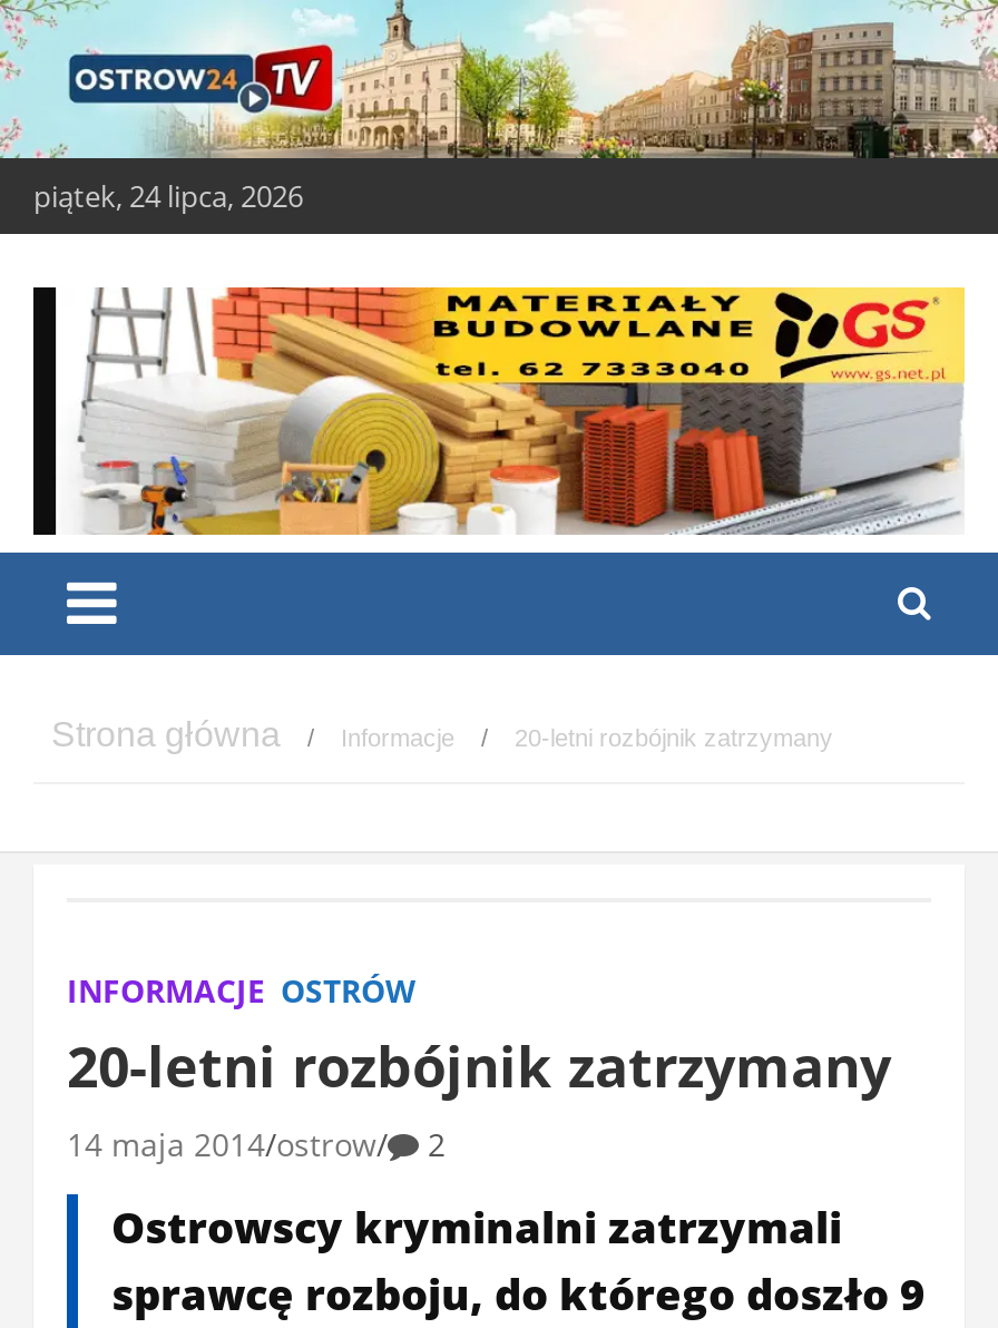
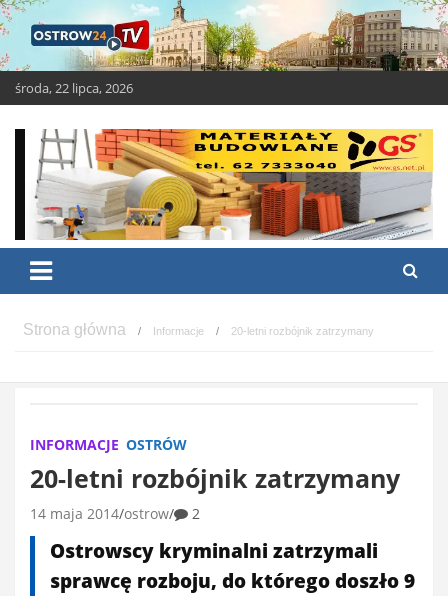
- piątek, 24 lipca, 2026
+ środa, 22 lipca, 2026
